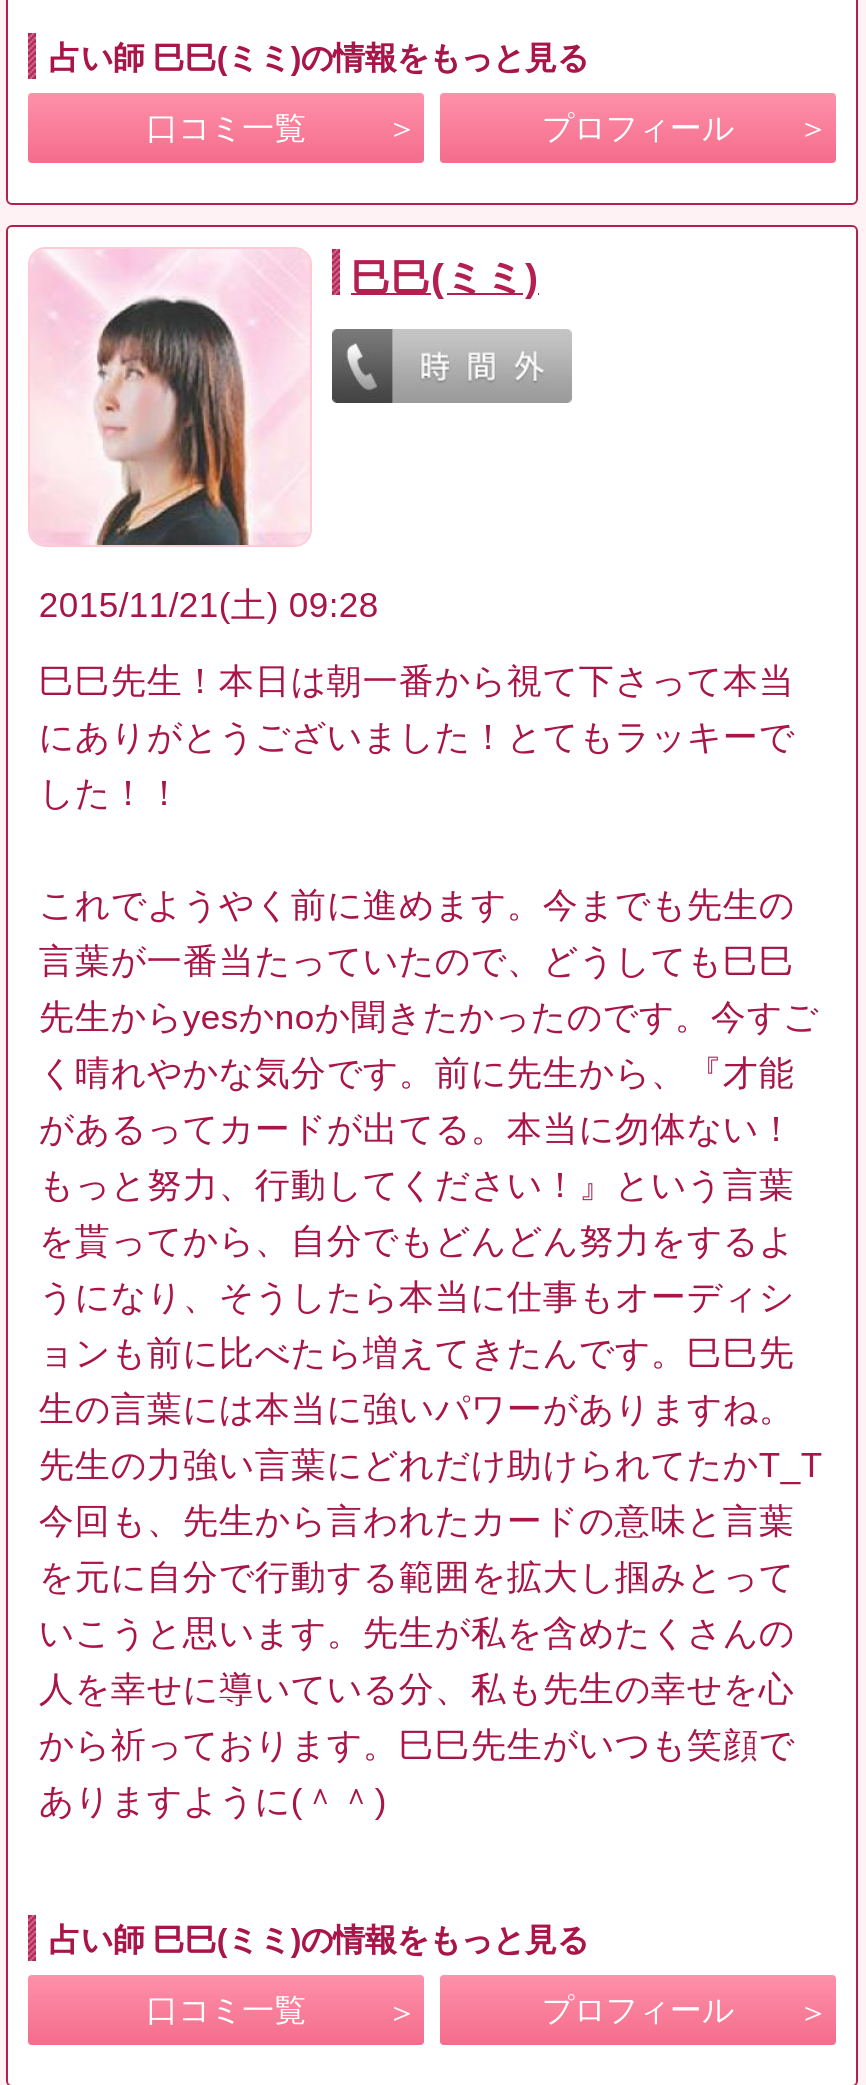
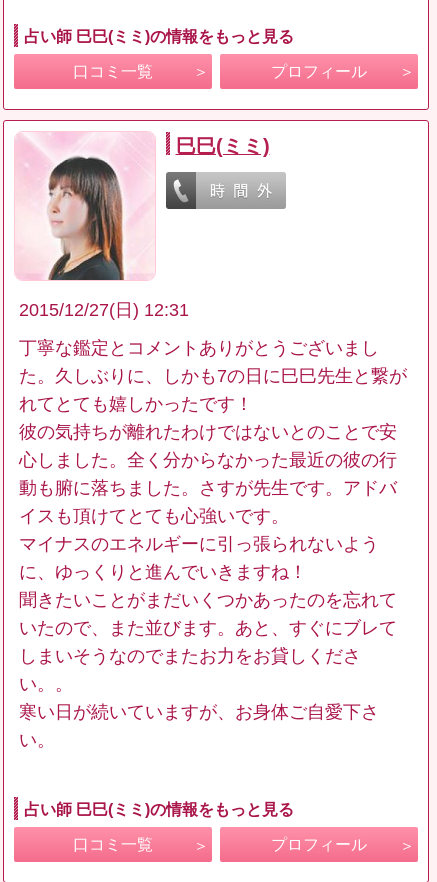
- 2015/11/21(土) 09:28
- 巳巳先生！本日は朝一番から視て下さって本当
- にありがとうございました！とてもラッキーで
- した！！
- これでようやく前に進めます。今までも先生の
- 言葉が一番当たっていたので、どうしても巳巳
- 先生からyesかnoか聞きたかったのです。今すご
- く晴れやかな気分です。前に先生から、『才能
- があるってカードが出てる。本当に勿体ない！
- もっと努力、行動してください！』という言葉
- を貰ってから、自分でもどんどん努力をするよ
- うになり、そうしたら本当に仕事もオーディシ
- ョンも前に比べたら増えてきたんです。巳巳先
- 生の言葉には本当に強いパワーがありますね。
- 先生の力強い言葉にどれだけ助けられてたかT_T
- 今回も、先生から言われたカードの意味と言葉
- を元に自分で行動する範囲を拡大し掴みとって
- いこうと思います。先生が私を含めたくさんの
- 人を幸せに導いている分、私も先生の幸せを心
- から祈っております。巳巳先生がいつも笑顔で
- ありますように(＾＾)
+ 2015/12/27(日) 12:31
+ 丁寧な鑑定とコメントありがとうございまし
+ た。久しぶりに、しかも7の日に巳巳先生と繋が
+ れてとても嬉しかったです！
+ 彼の気持ちが離れたわけではないとのことで安
+ 心しました。全く分からなかった最近の彼の行
+ 動も腑に落ちました。さすが先生です。アドバ
+ イスも頂けてとても心強いです。
+ マイナスのエネルギーに引っ張られないよう
+ に、ゆっくりと進んでいきますね！
+ 聞きたいことがまだいくつかあったのを忘れて
+ いたので、また並びます。あと、すぐにブレて
+ しまいそうなのでまたお力をお貸しくださ
+ い。。
+ 寒い日が続いていますが、お身体ご自愛下さ
+ い。
